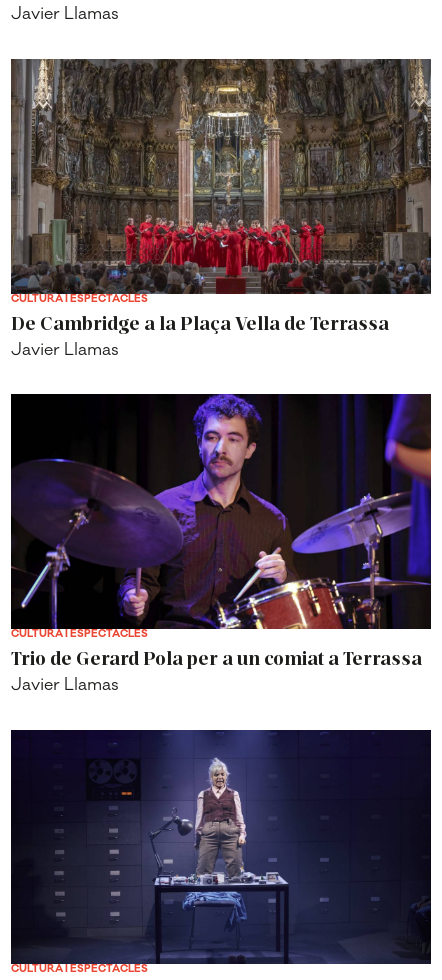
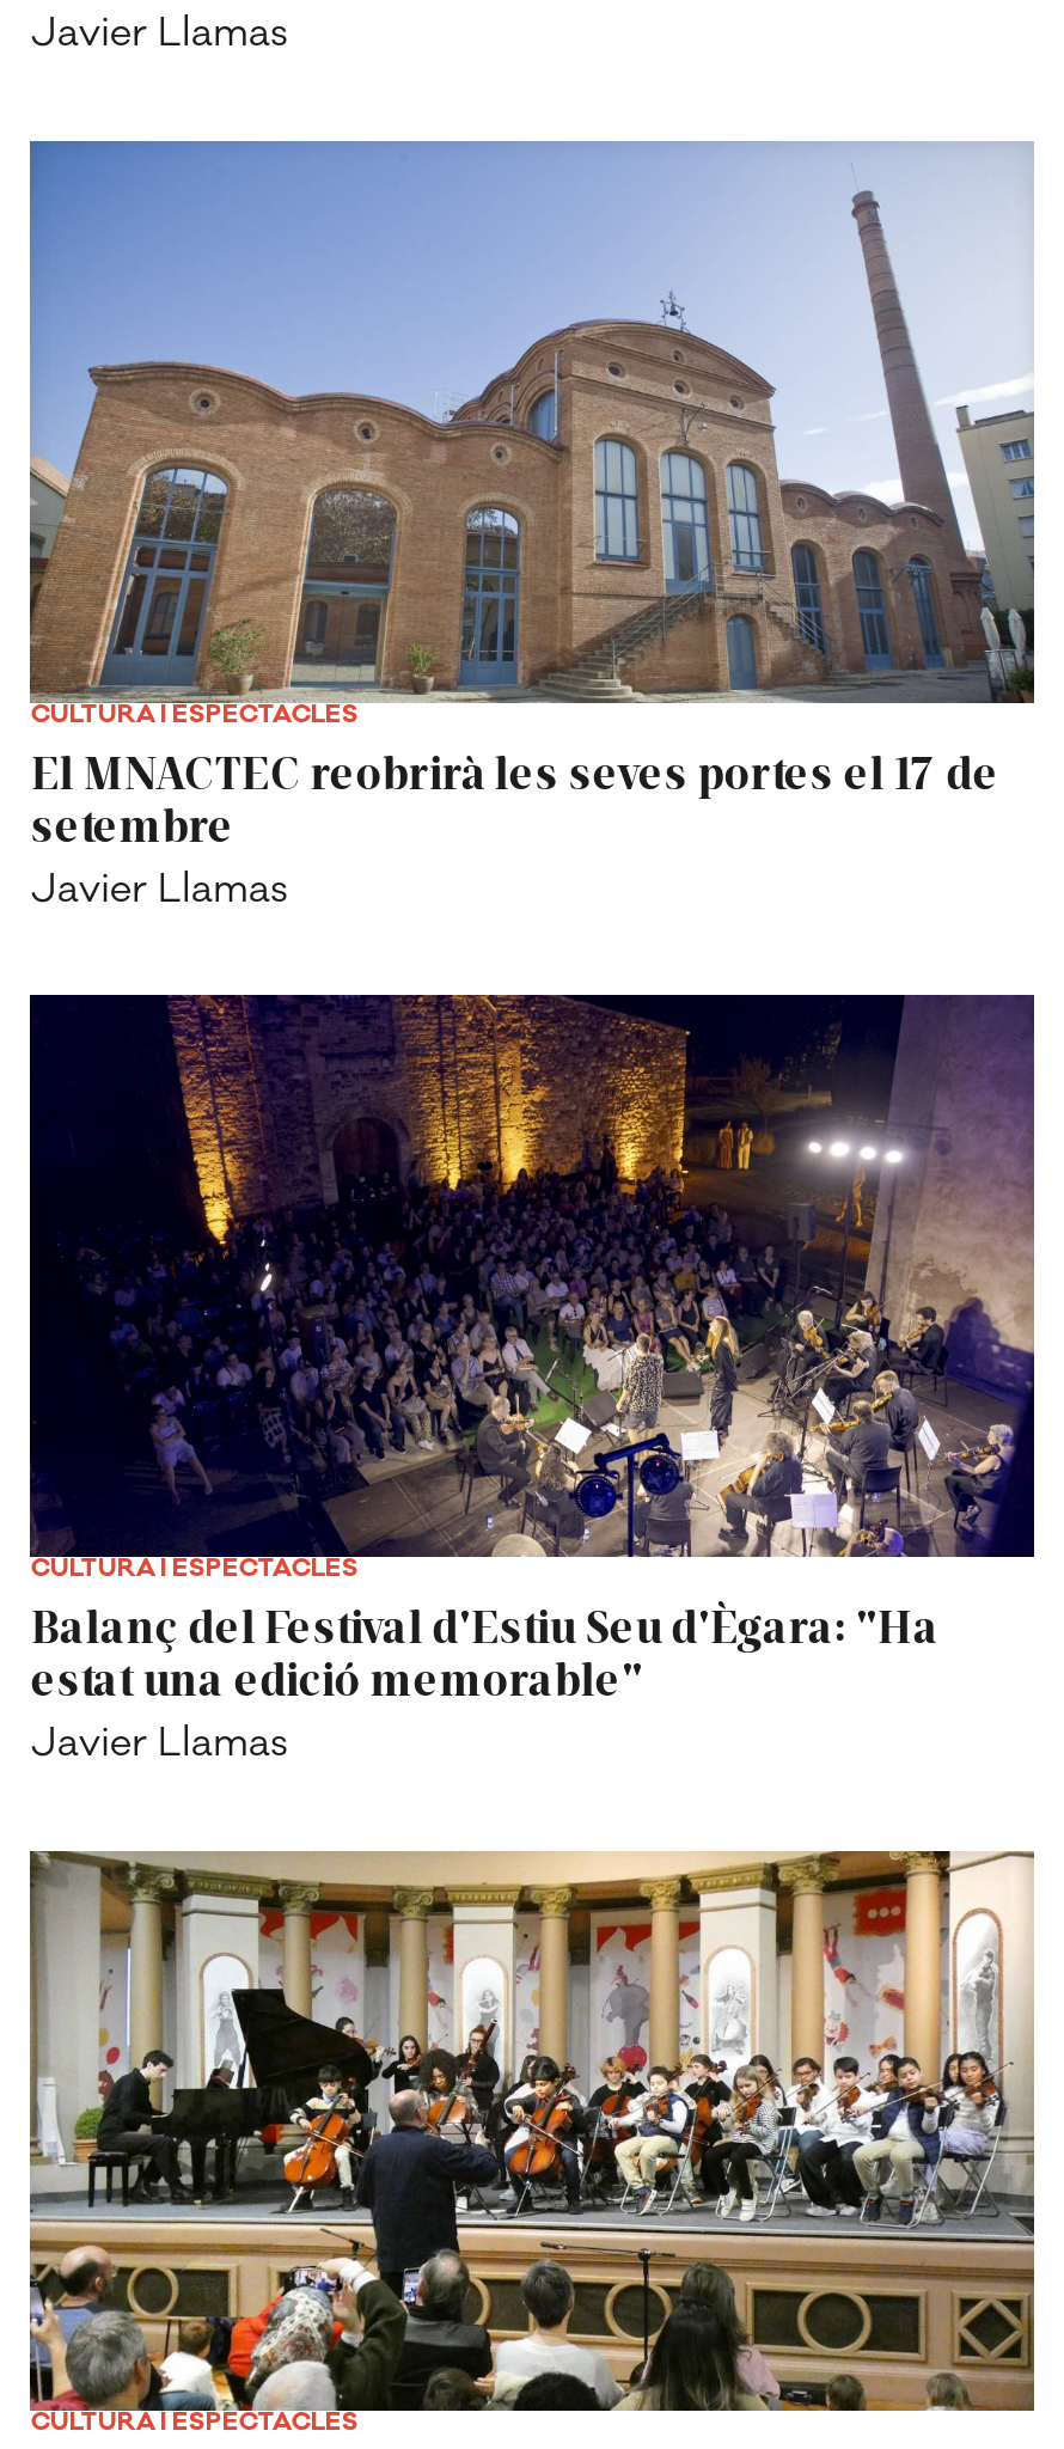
- [image]
- De Cambridge a la Plaça Vella de Terrassa
+ [image]
+ El MNACTEC reobrirà les seves portes el 17 de
+ setembre

- [image]
- Trio de Gerard Pola per a un comiat a Terrassa
+ [image]
+ Balanç del Festival d'Estiu Seu d'Ègara: "Ha
+ estat una edició memorable"

- [image]
+ [image]
